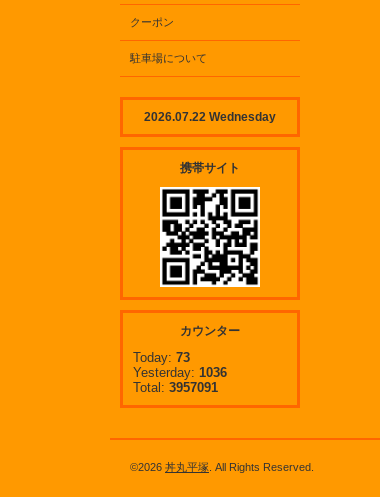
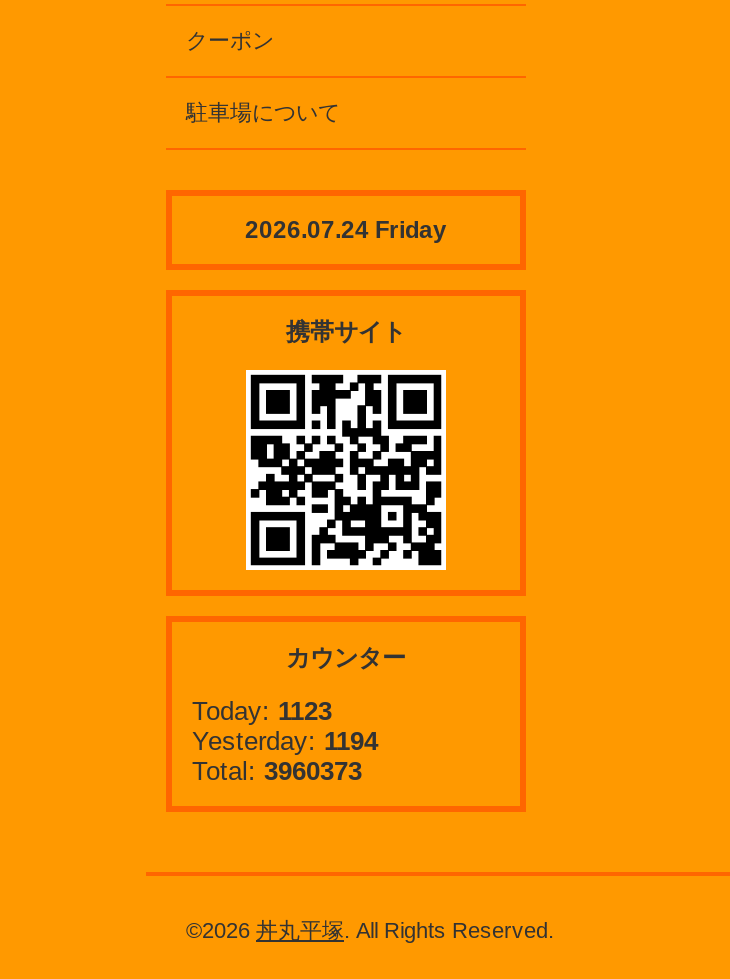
- 2026.07.22 Wednesday
+ 2026.07.24 Friday

- Today: 73
+ Today: 1123

- Yesterday: 1036
+ Yesterday: 1194

- Total: 3957091
+ Total: 3960373
